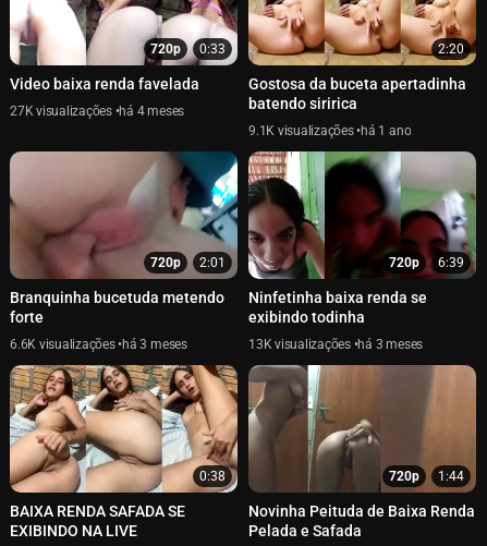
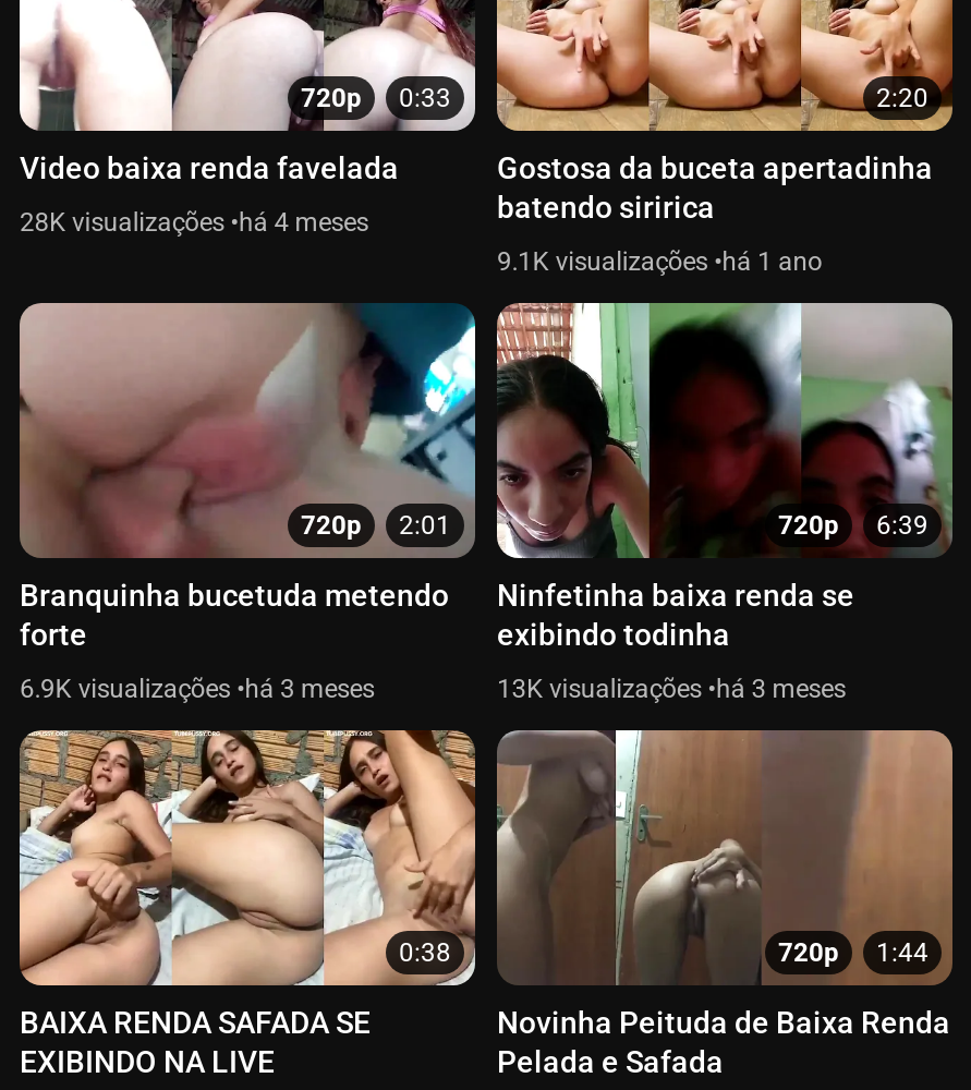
- 27K
+ 28K

- 6.6K
+ 6.9K
